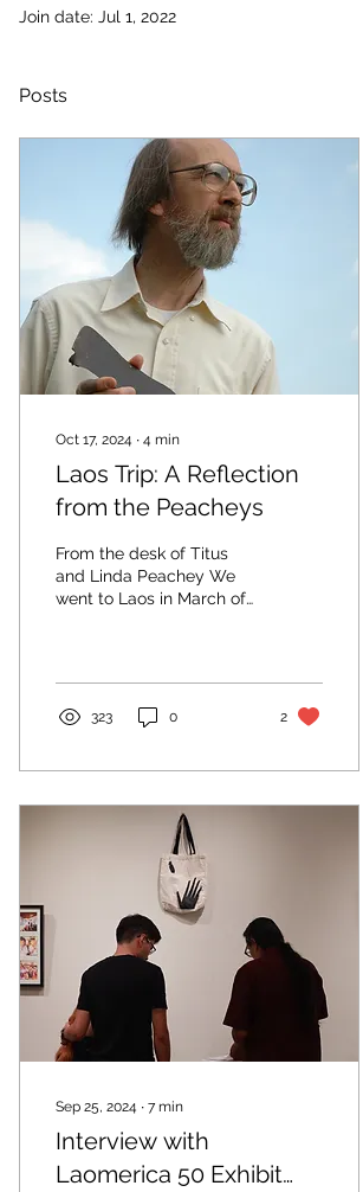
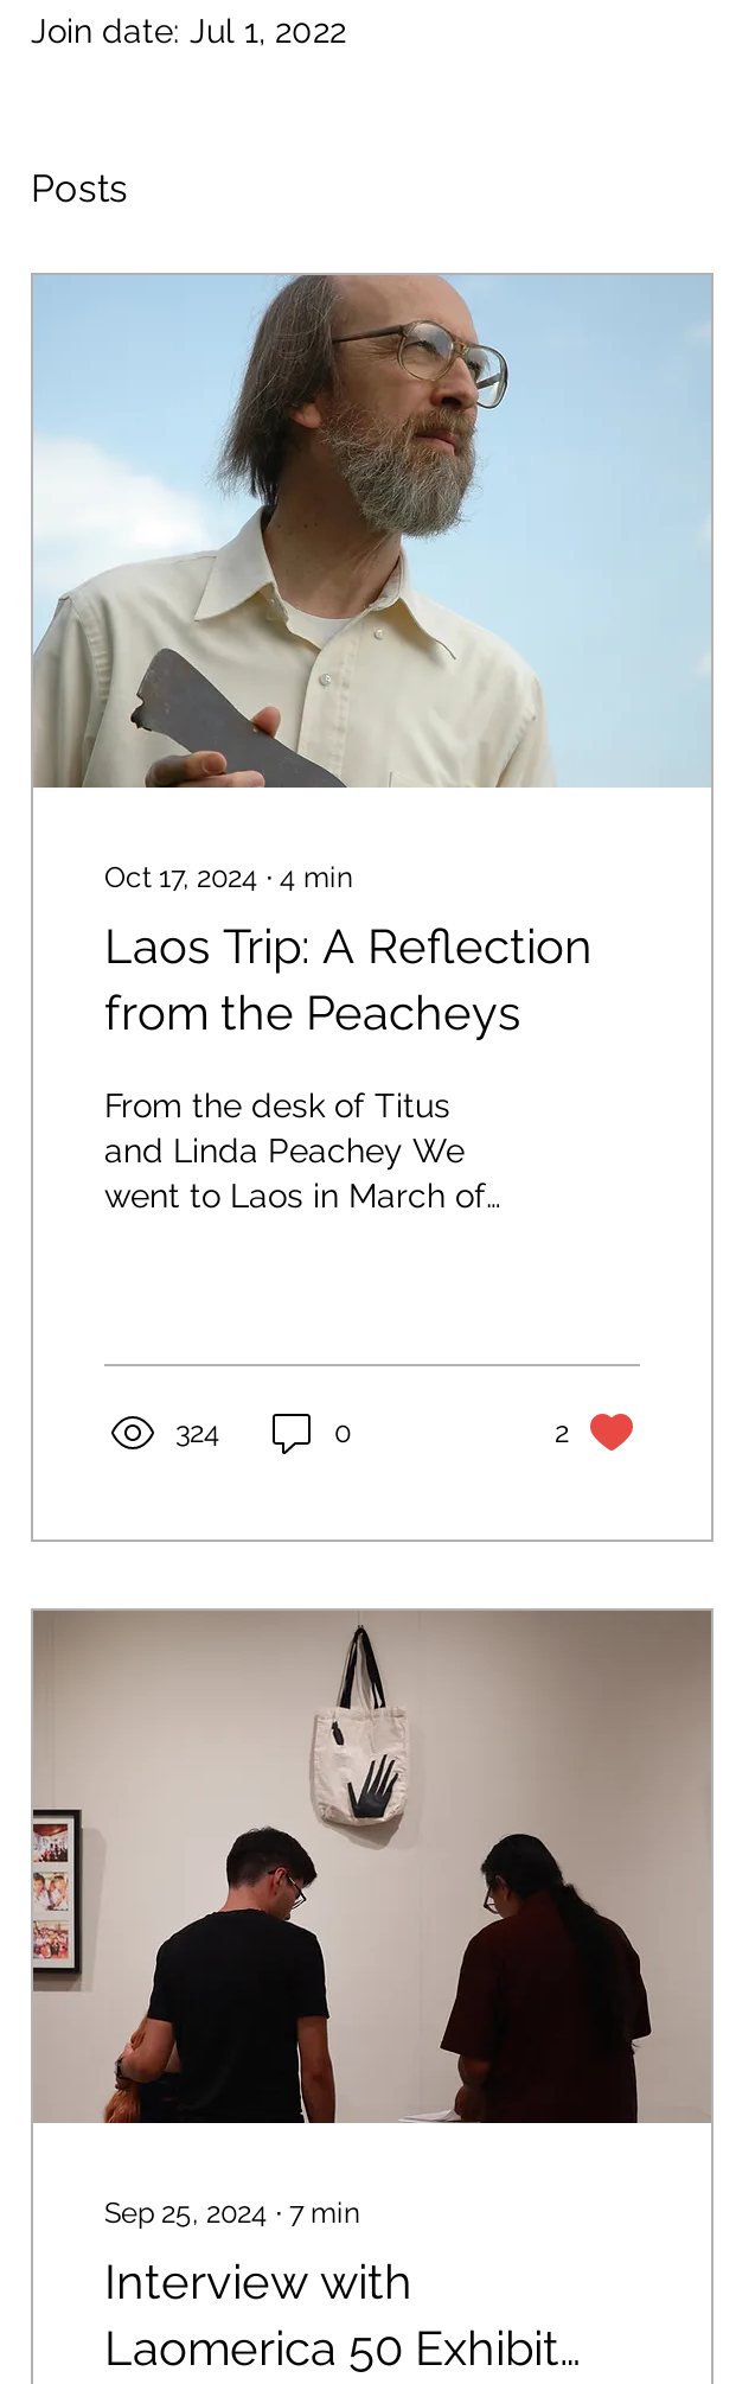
- 323
+ 324
